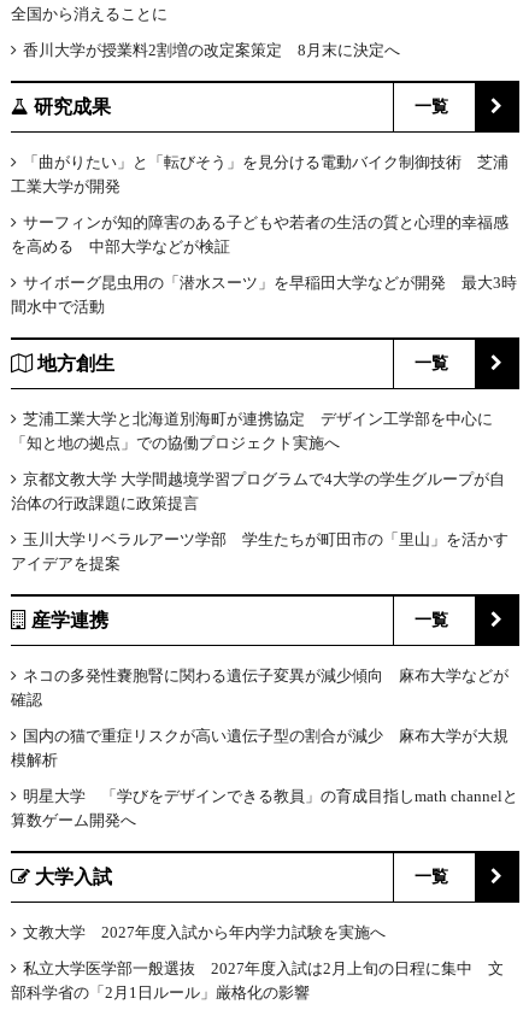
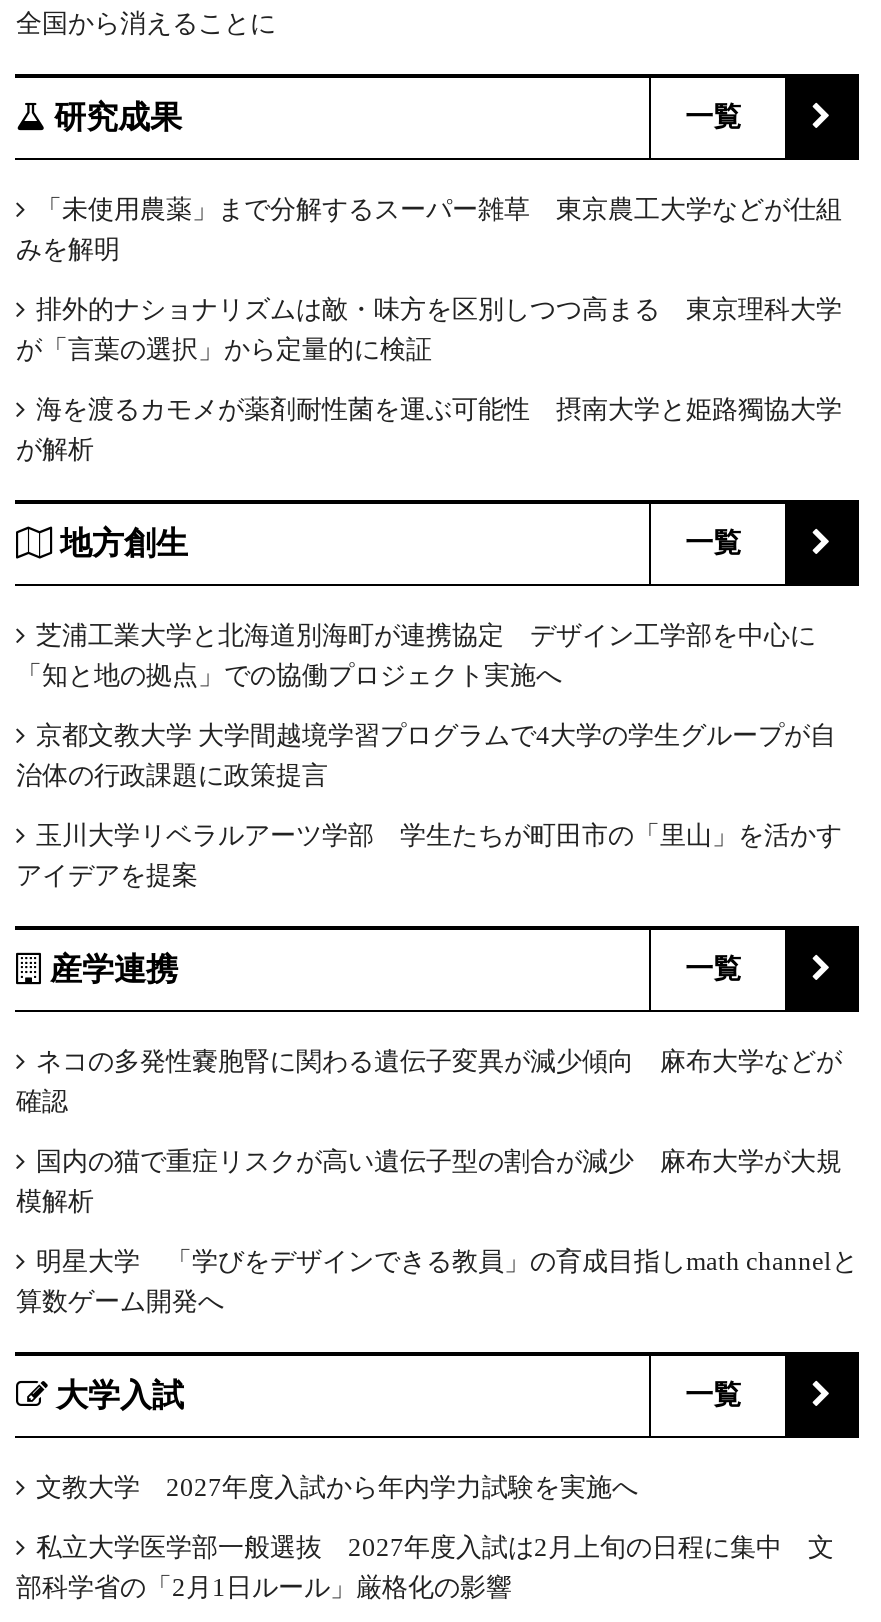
- 香川大学が授業料2割増の改定案策定 8月末に決定へ

- 「曲がりたい」と「転びそう」を見分ける電動バイク制御技術 芝浦
- 工業大学が開発
+ 「未使用農薬」まで分解するスーパー雑草 東京農工大学などが仕組
+ みを解明

- サーフィンが知的障害のある子どもや若者の生活の質と心理的幸福感
- を高める 中部大学などが検証
+ 排外的ナショナリズムは敵・味方を区別しつつ高まる 東京理科大学
+ が「言葉の選択」から定量的に検証

- サイボーグ昆虫用の「潜水スーツ」を早稲田大学などが開発 最大3時
- 間水中で活動
+ 海を渡るカモメが薬剤耐性菌を運ぶ可能性 摂南大学と姫路獨協大学
+ が解析
